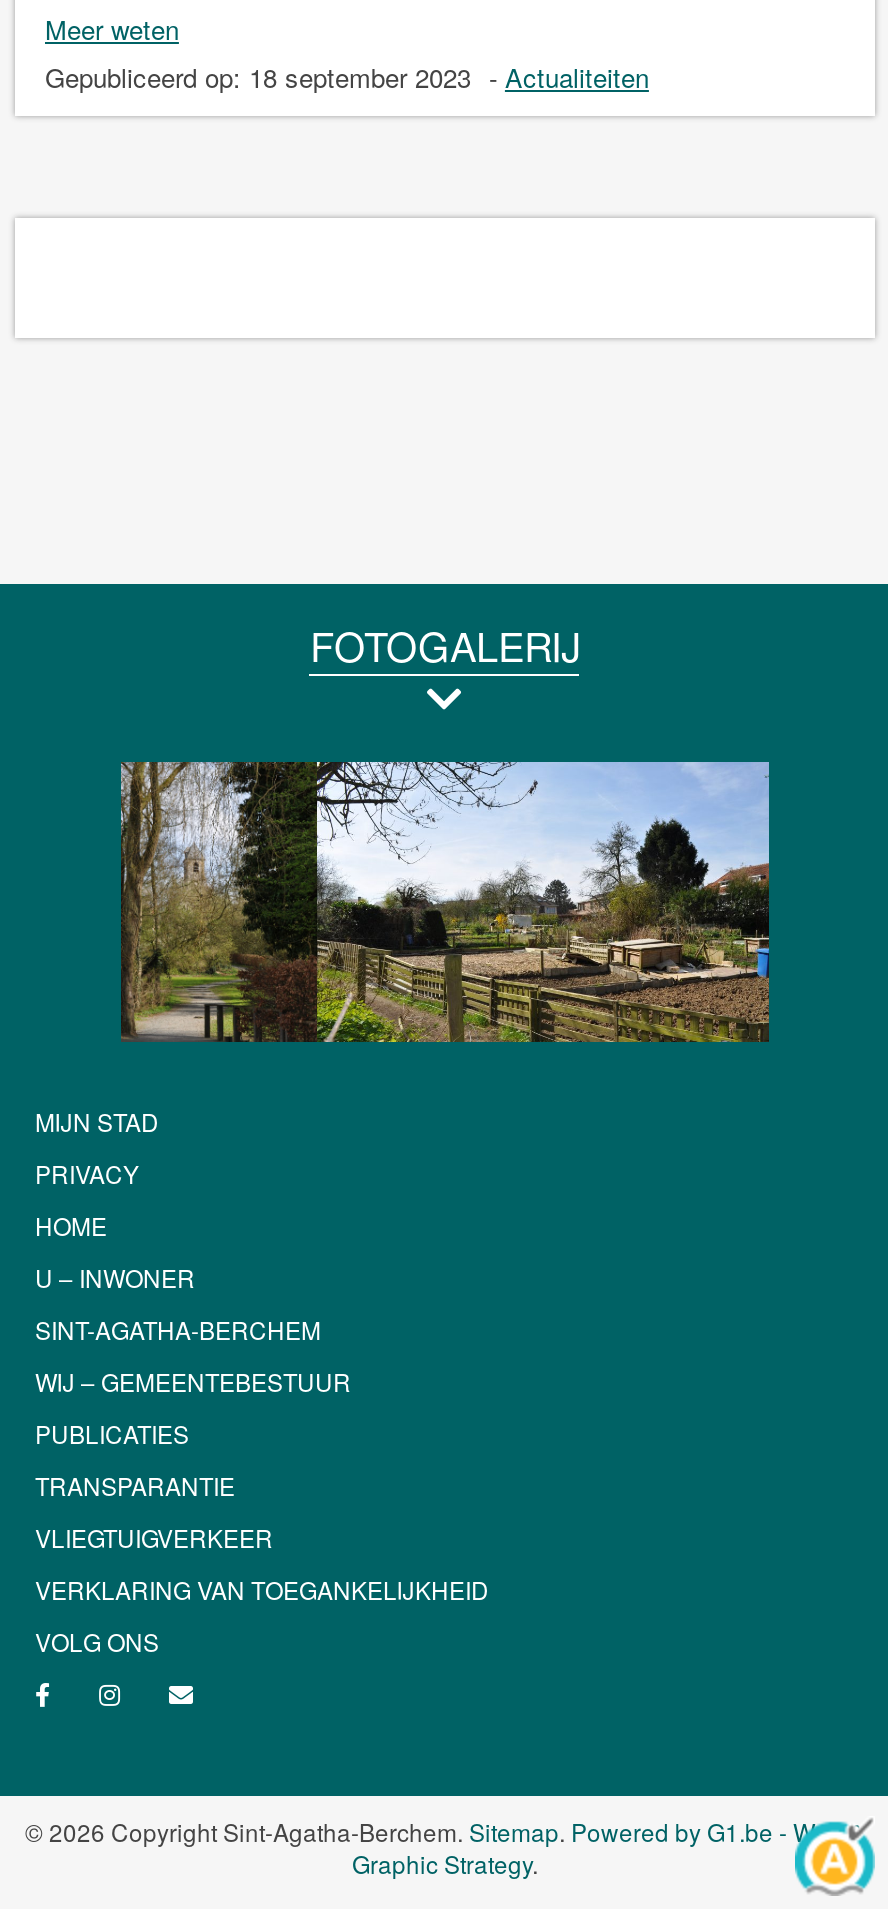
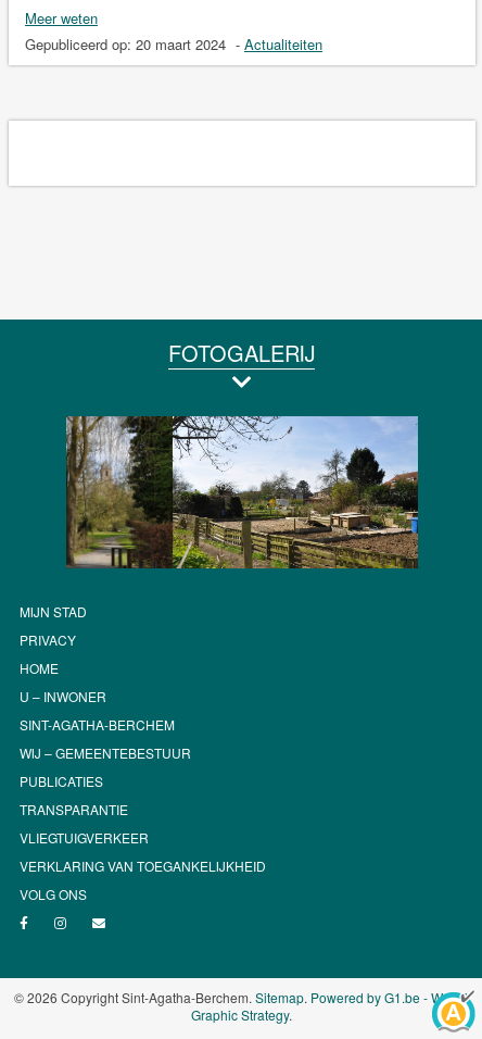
- Gepubliceerd op: 18 september 2023 - Actualiteiten
+ Gepubliceerd op: 20 maart 2024 - Actualiteiten
